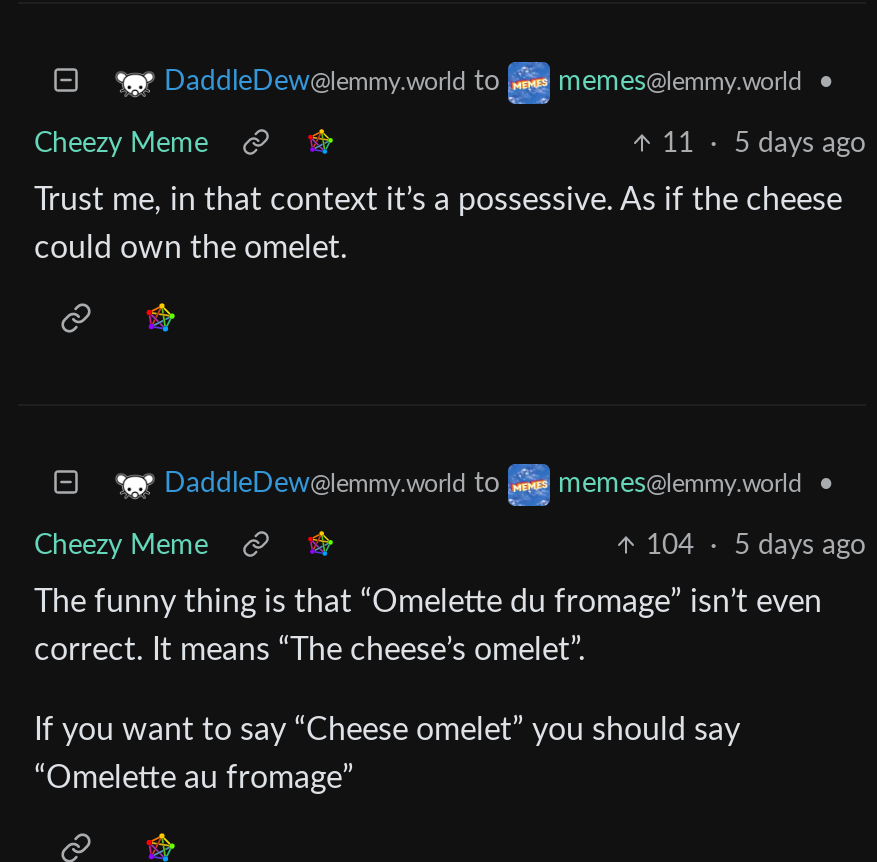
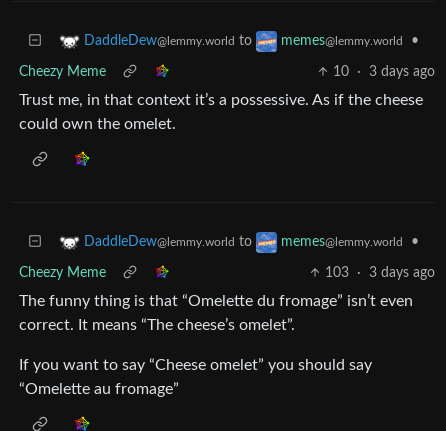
- 11 · 5 days ago
+ 10 · 3 days ago

- 104 · 5 days ago
+ 103 · 3 days ago
